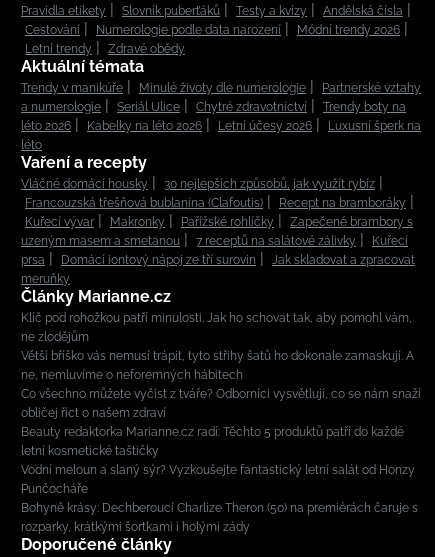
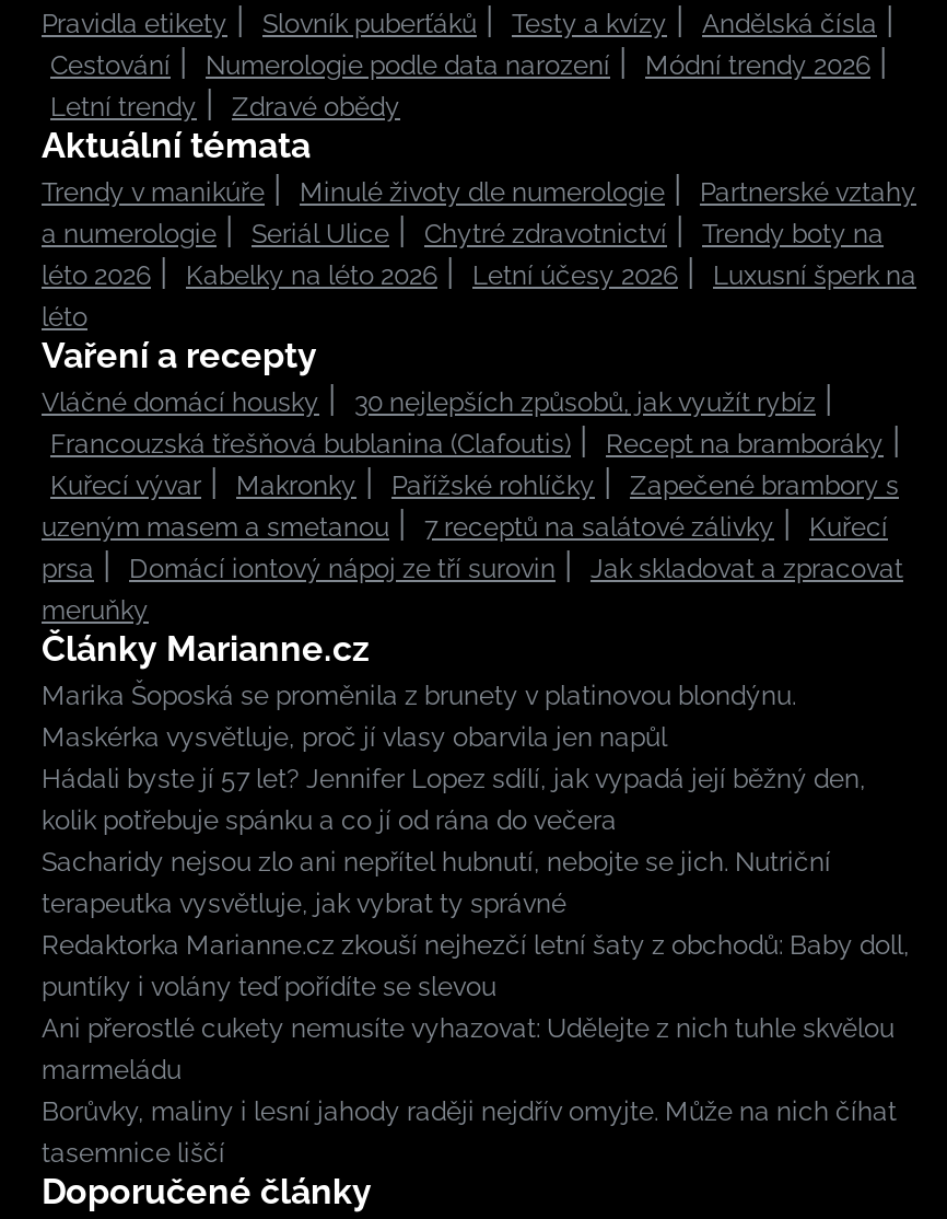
- Klíč pod rohožkou patří minulosti. Jak ho schovat tak, aby pomohl vám,
- ne zlodějům
- Větší bříško vás nemusí trápit, tyto střihy šatů ho dokonale zamaskují. A
- ne, nemluvíme o neforemných hábitech
- Co všechno můžete vyčíst z tváře? Odborníci vysvětlují, co se nám snaží
- obličej říct o našem zdraví
- Beauty redaktorka Marianne.cz radí: Těchto 5 produktů patří do každé
- letní kosmetické taštičky
- Vodní meloun a slaný sýr? Vyzkoušejte fantastický letní salát od Honzy
- Punčocháře
- Bohyně krásy: Dechberoucí Charlize Theron (50) na premiérách čaruje s
- rozparky, krátkými šortkami i holými zády
+ Marika Šoposká se proměnila z brunety v platinovou blondýnu.
+ Maskérka vysvětluje, proč jí vlasy obarvila jen napůl
+ Hádali byste jí 57 let? Jennifer Lopez sdílí, jak vypadá její běžný den,
+ kolik potřebuje spánku a co jí od rána do večera
+ Sacharidy nejsou zlo ani nepřítel hubnutí, nebojte se jich. Nutriční
+ terapeutka vysvětluje, jak vybrat ty správné
+ Redaktorka Marianne.cz zkouší nejhezčí letní šaty z obchodů: Baby doll,
+ puntíky i volány teď pořídíte se slevou
+ Ani přerostlé cukety nemusíte vyhazovat: Udělejte z nich tuhle skvělou
+ marmeládu
+ Borůvky, maliny i lesní jahody raději nejdřív omyjte. Může na nich číhat
+ tasemnice liščí
